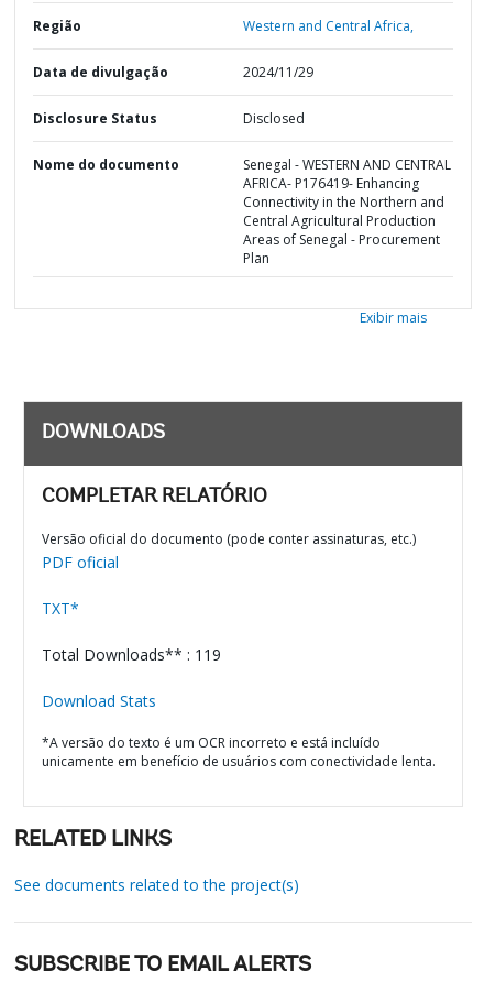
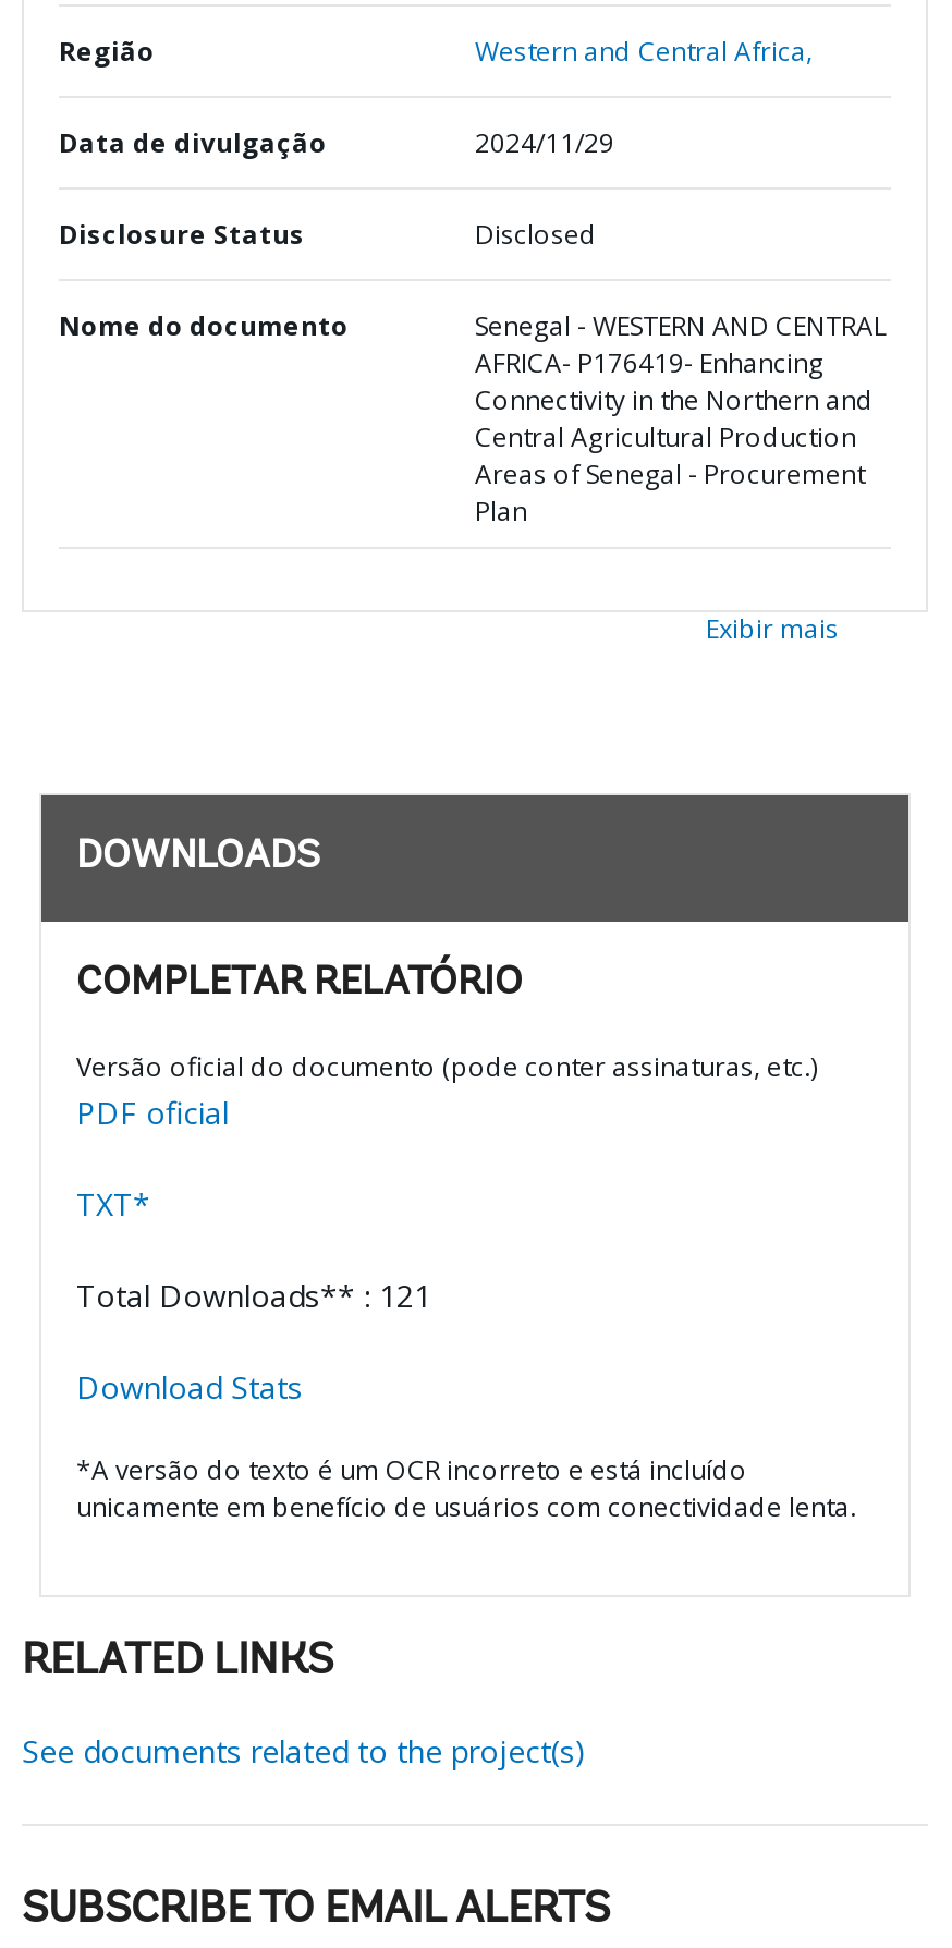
- Total Downloads** : 119
+ Total Downloads** : 121
